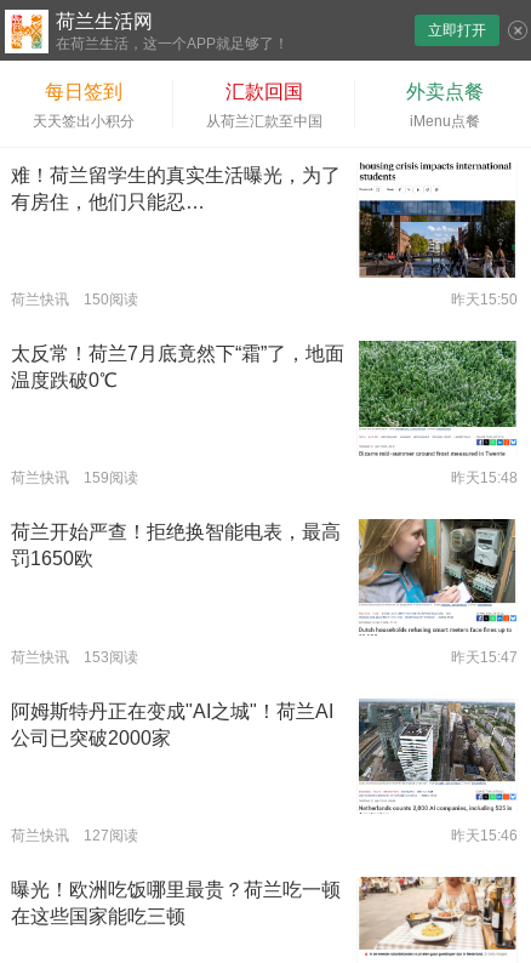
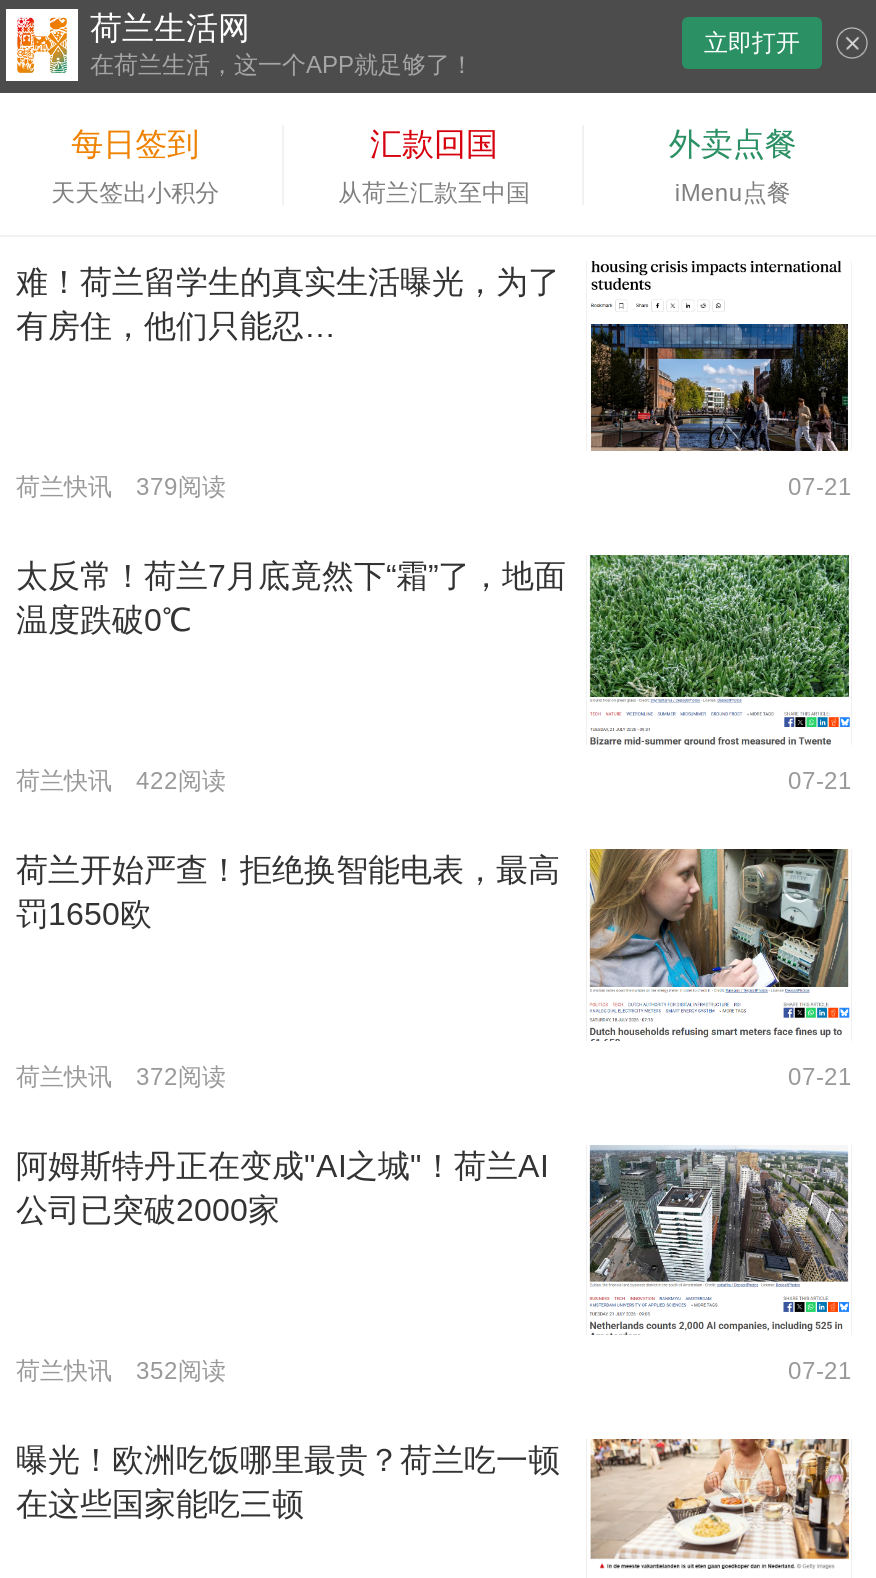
- 荷兰快讯 150阅读
- 昨天15:50
+ 荷兰快讯 379阅读
+ 07-21

- 荷兰快讯 159阅读
- 昨天15:48
+ 荷兰快讯 422阅读
+ 07-21

- 荷兰快讯 153阅读
- 昨天15:47
+ 荷兰快讯 372阅读
+ 07-21

- 荷兰快讯 127阅读
- 昨天15:46
+ 荷兰快讯 352阅读
+ 07-21
